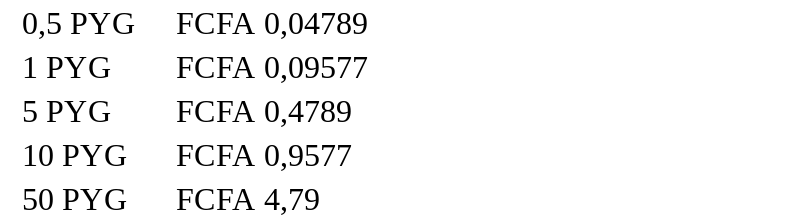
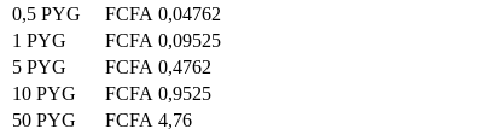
- 0,5 PYG FCFA 0,04789
+ 0,5 PYG FCFA 0,04762

- 1 PYG FCFA 0,09577
+ 1 PYG FCFA 0,09525

- 5 PYG FCFA 0,4789
+ 5 PYG FCFA 0,4762

- 10 PYG FCFA 0,9577
+ 10 PYG FCFA 0,9525

- 50 PYG FCFA 4,79
+ 50 PYG FCFA 4,76
